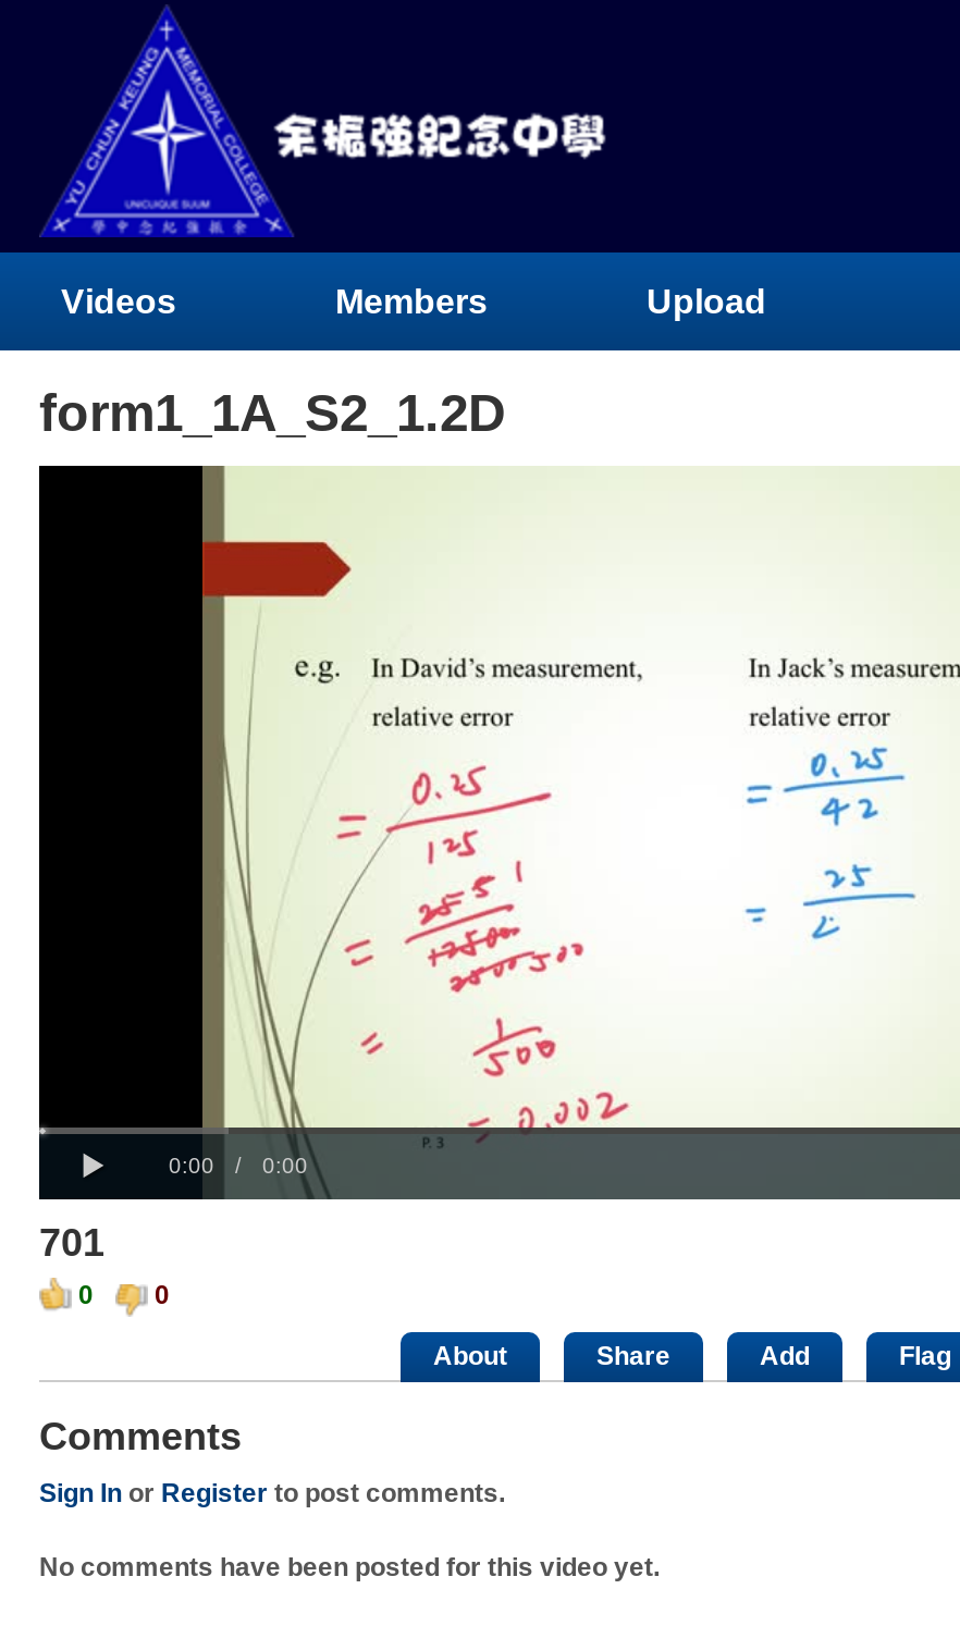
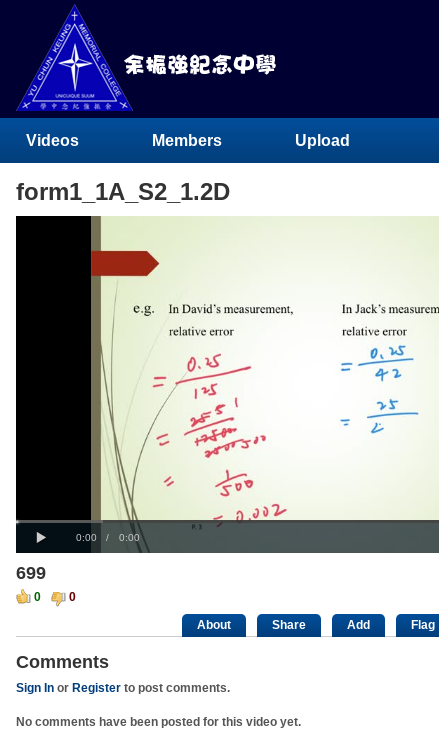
- 701
+ 699
